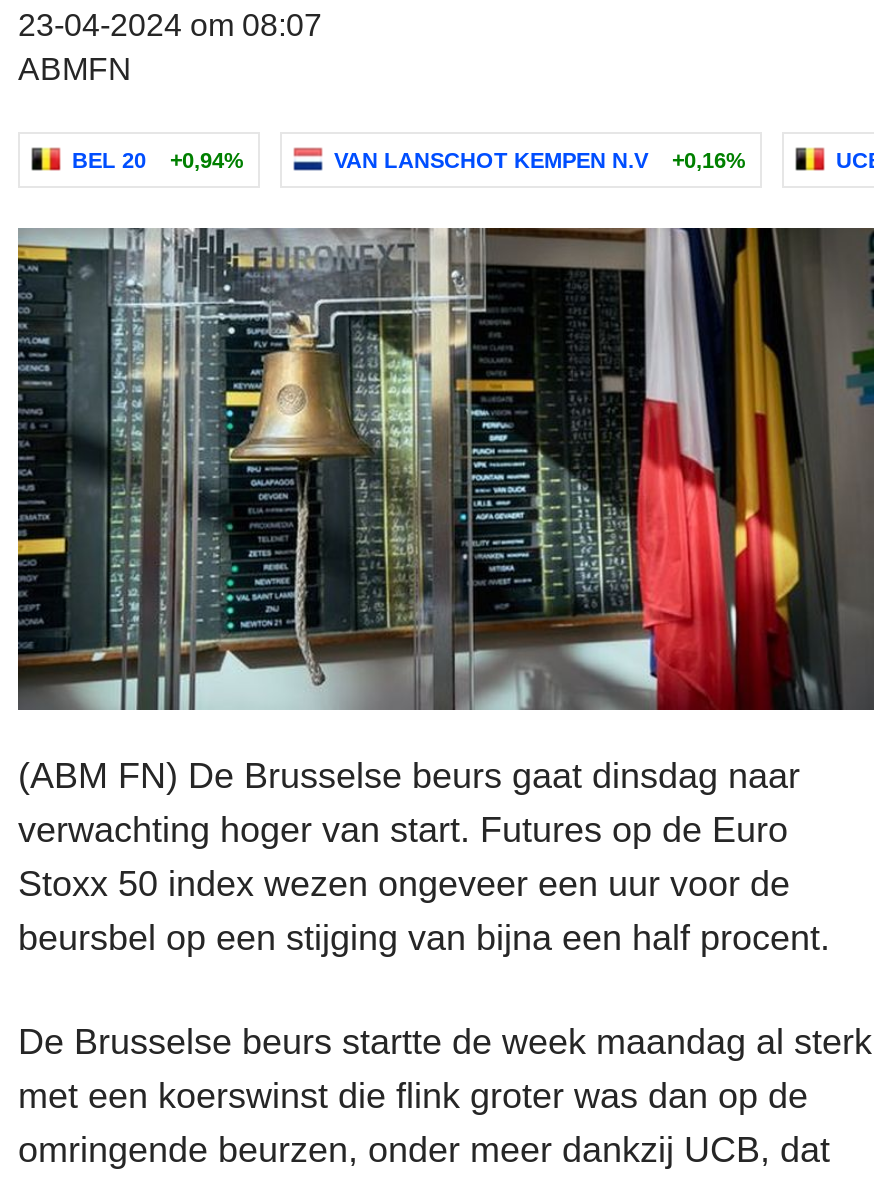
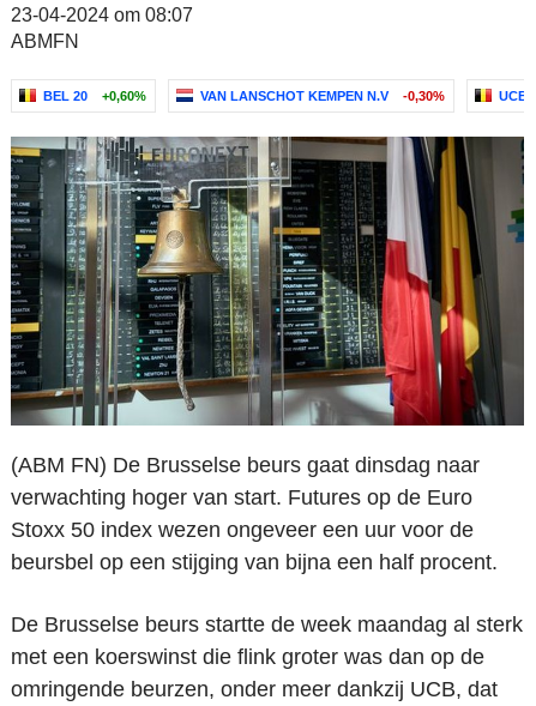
- BEL 20 +0,94%
+ BEL 20 +0,60%

- VAN LANSCHOT KEMPEN N.V +0,16%
+ VAN LANSCHOT KEMPEN N.V -0,30%
